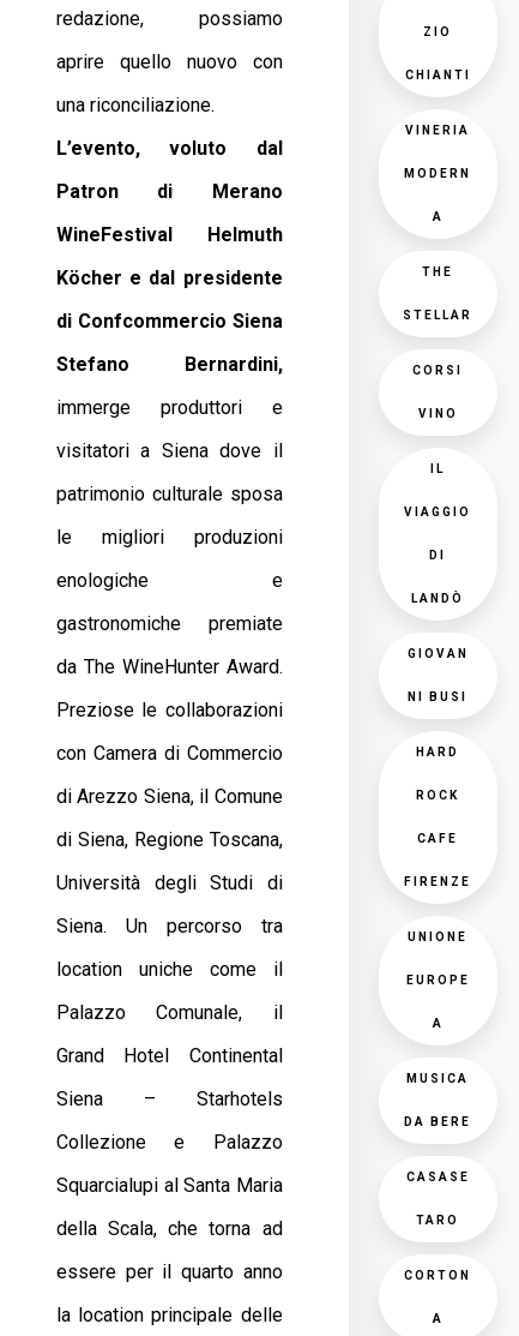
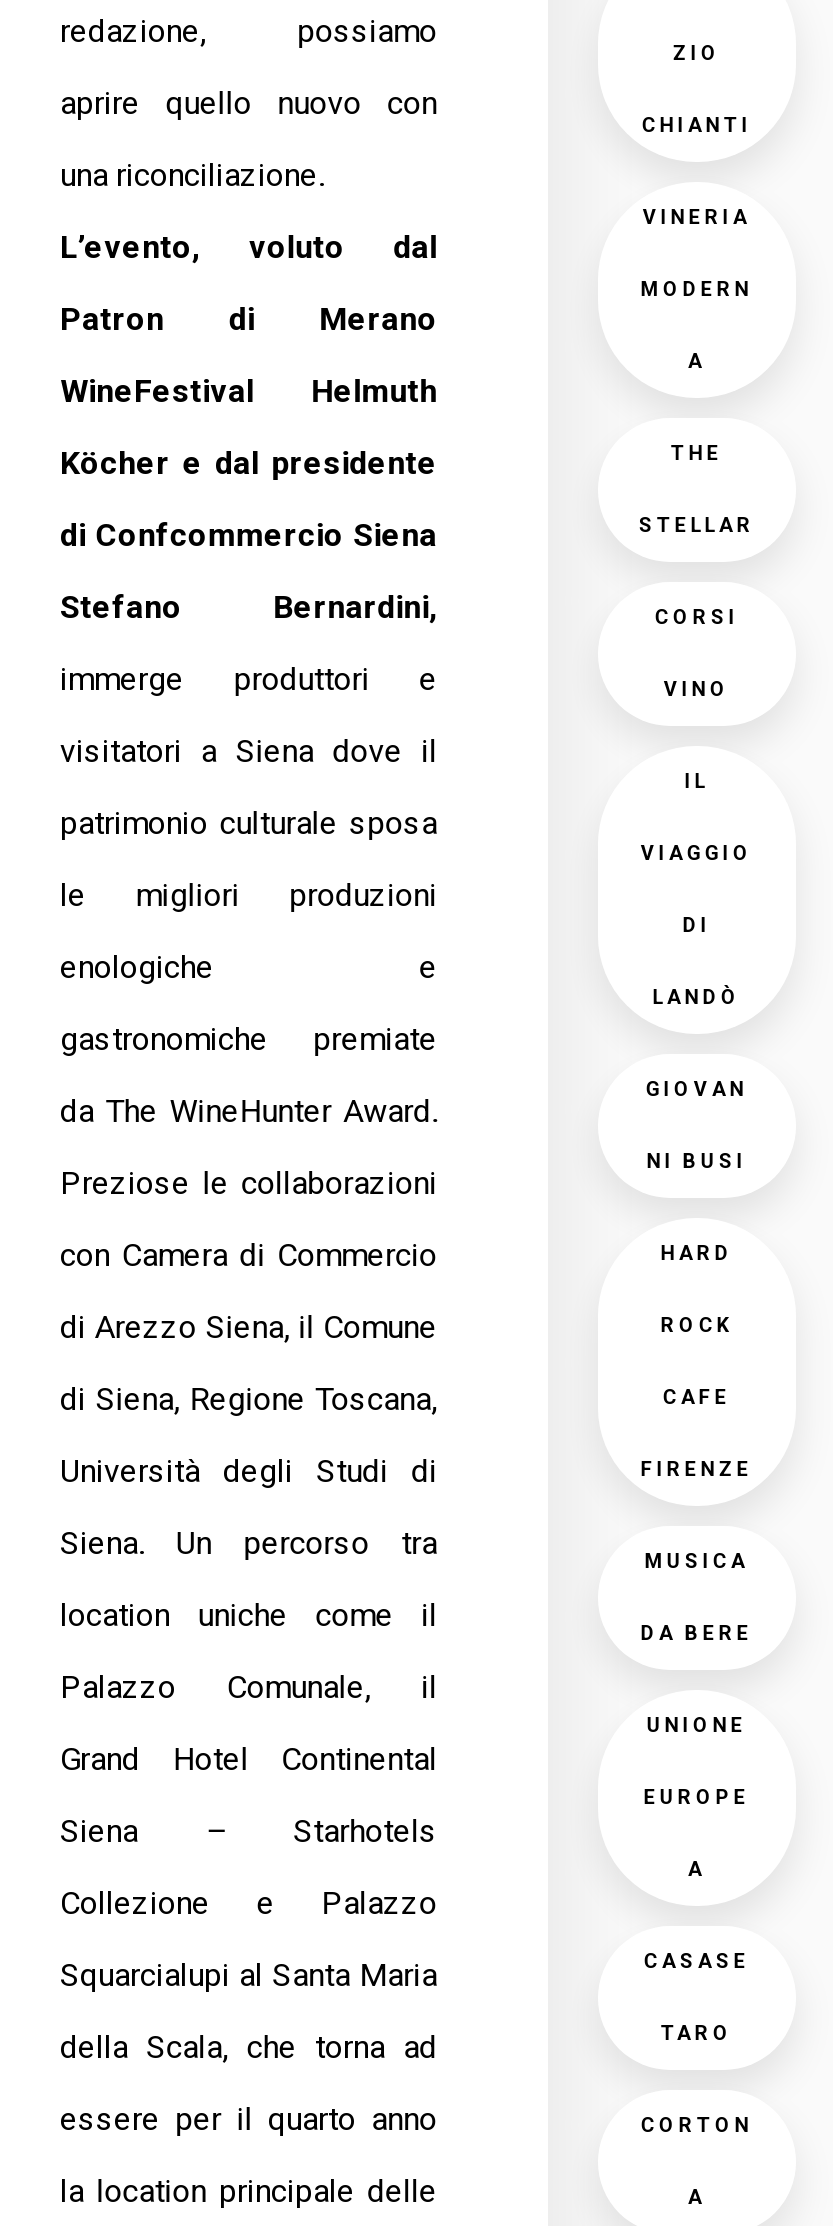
moved down: UNIONE | EUROPE | A

moved up: MUSICA | DA BERE
